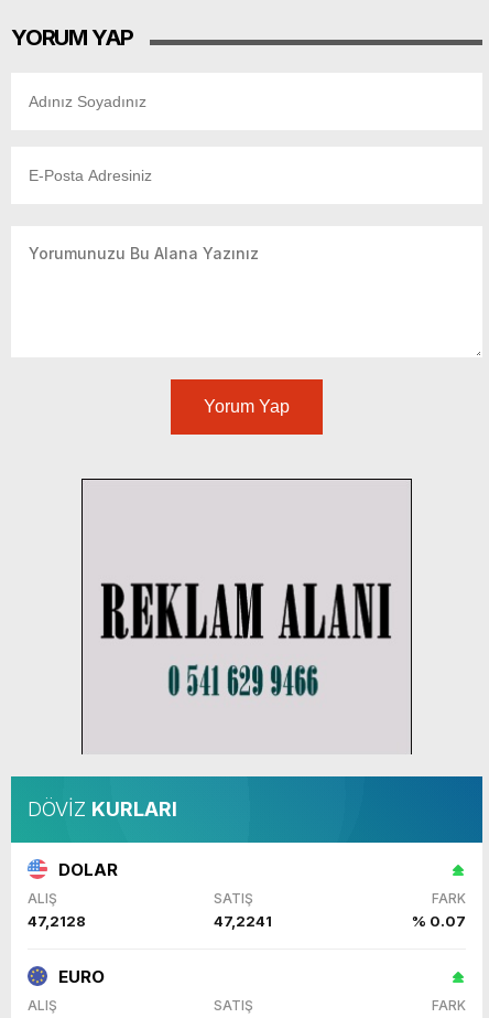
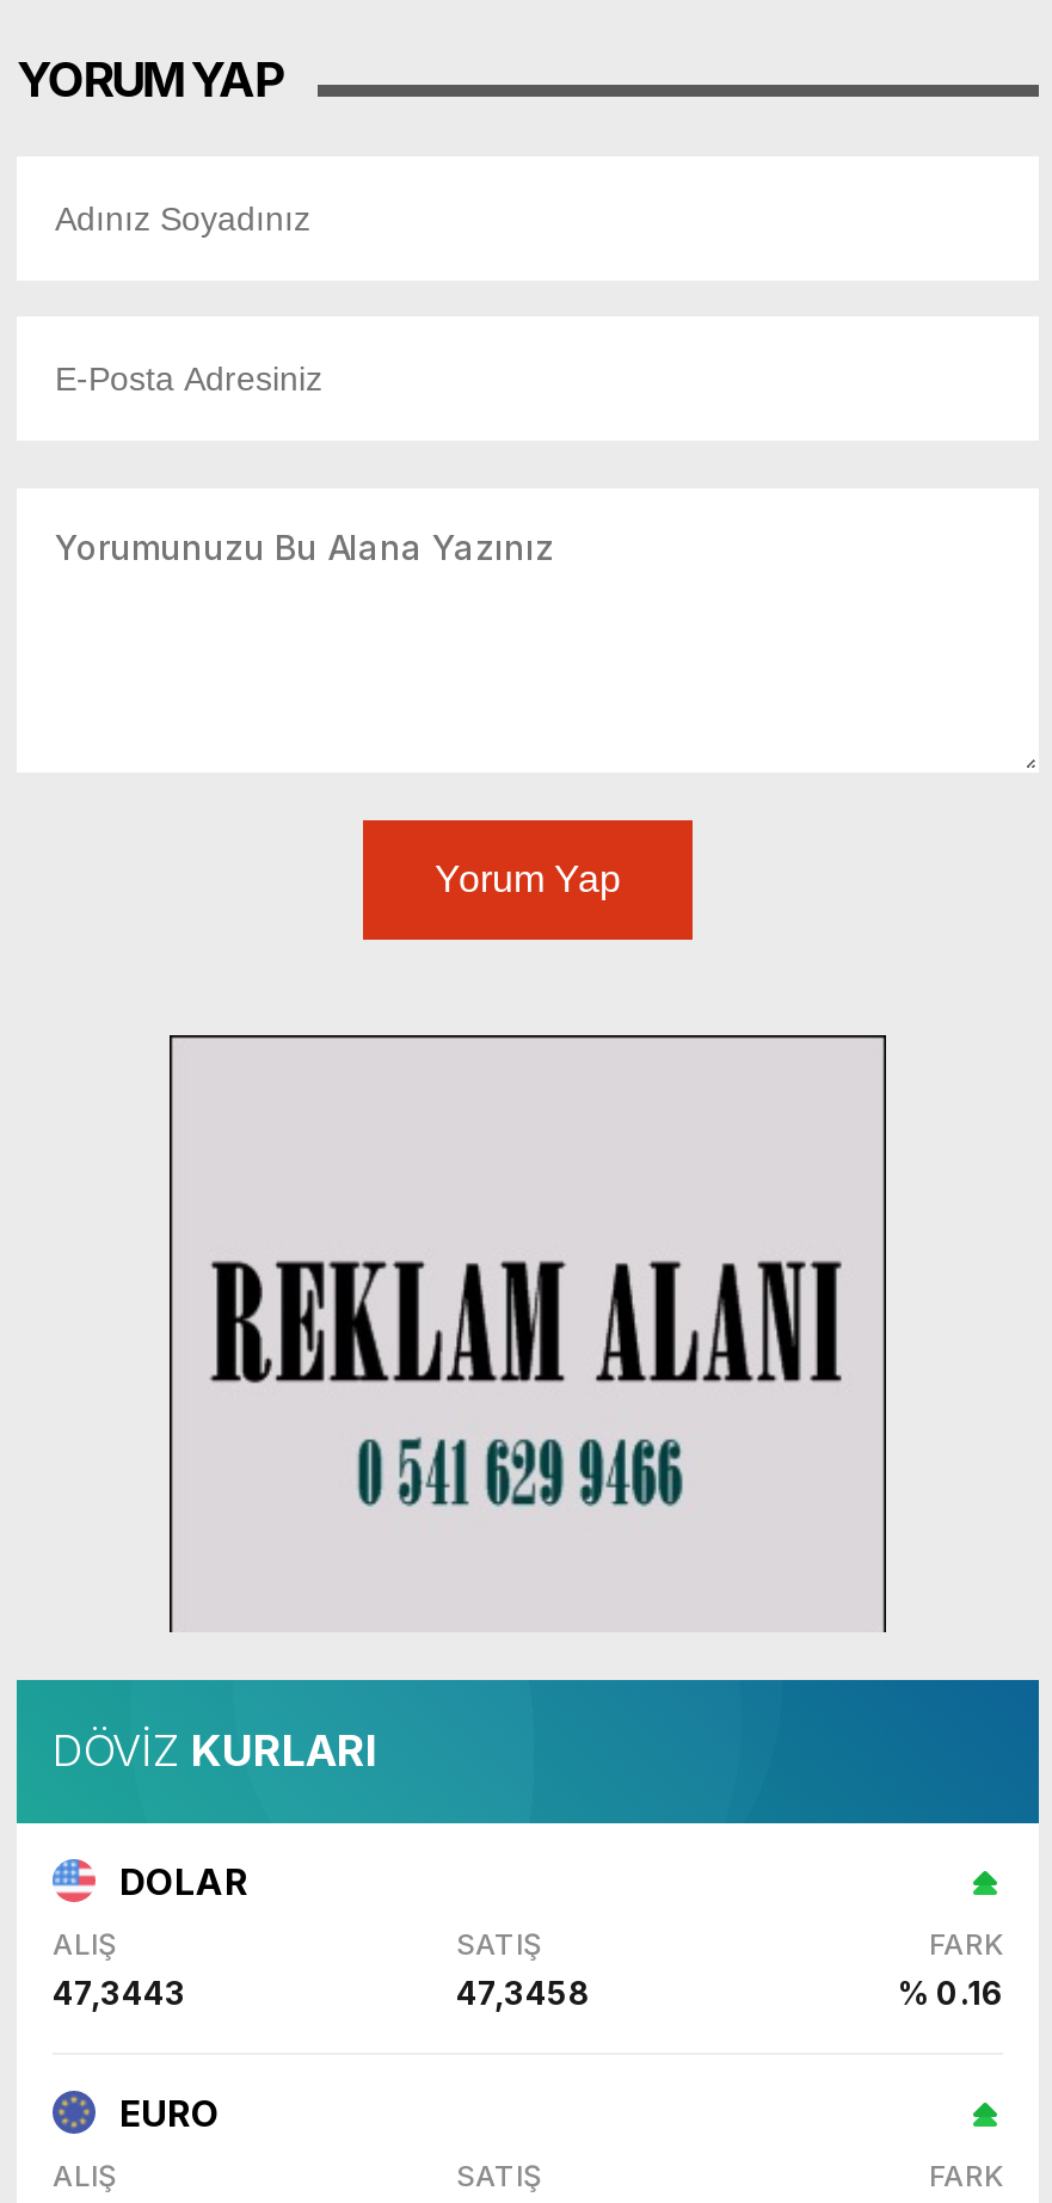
- 47,2128
+ 47,3443

- 47,2241
+ 47,3458

- % 0.07
+ % 0.16
